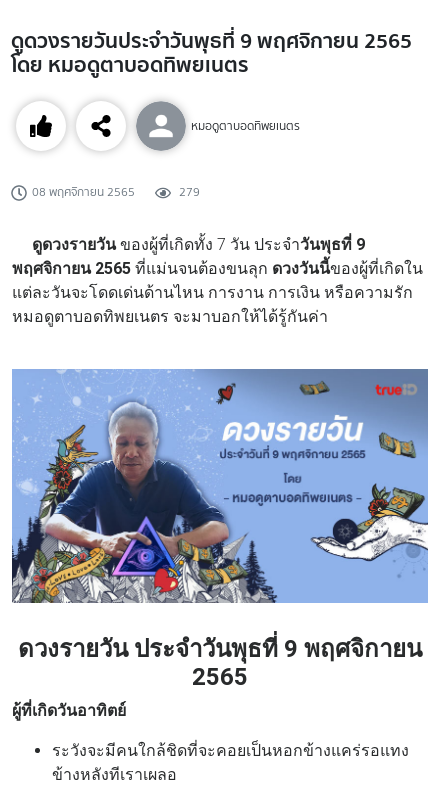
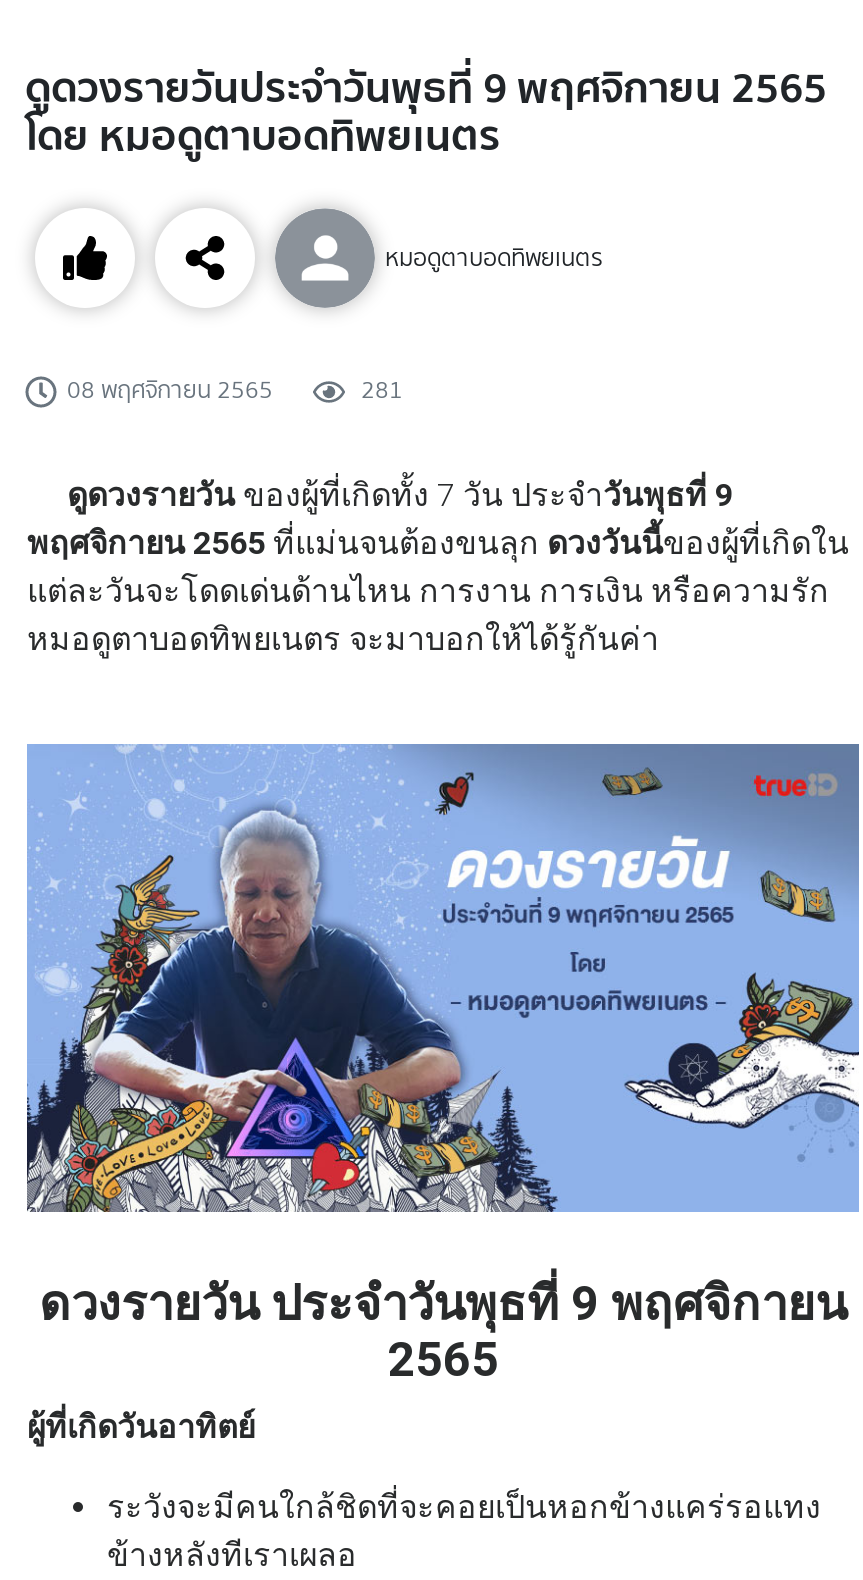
- 279
+ 281
